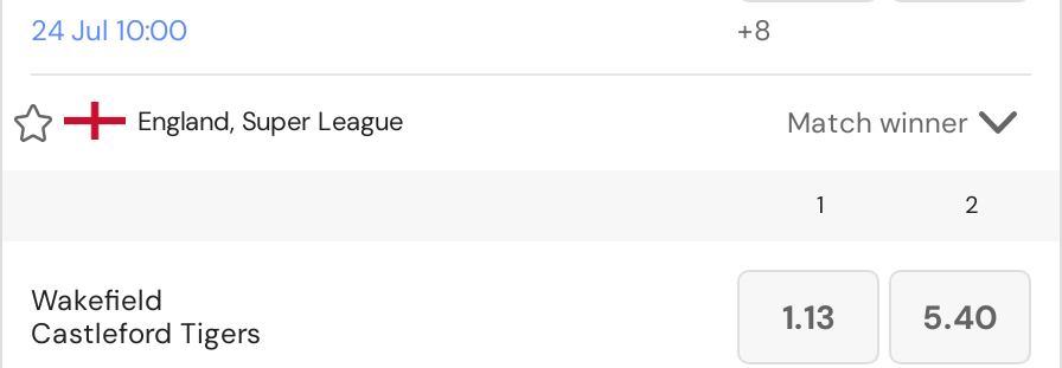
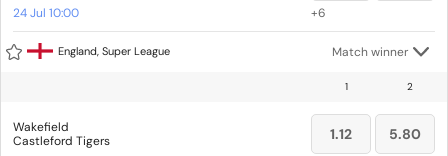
- +8
+ +6

- 1.13
+ 1.12

- 5.40
+ 5.80
